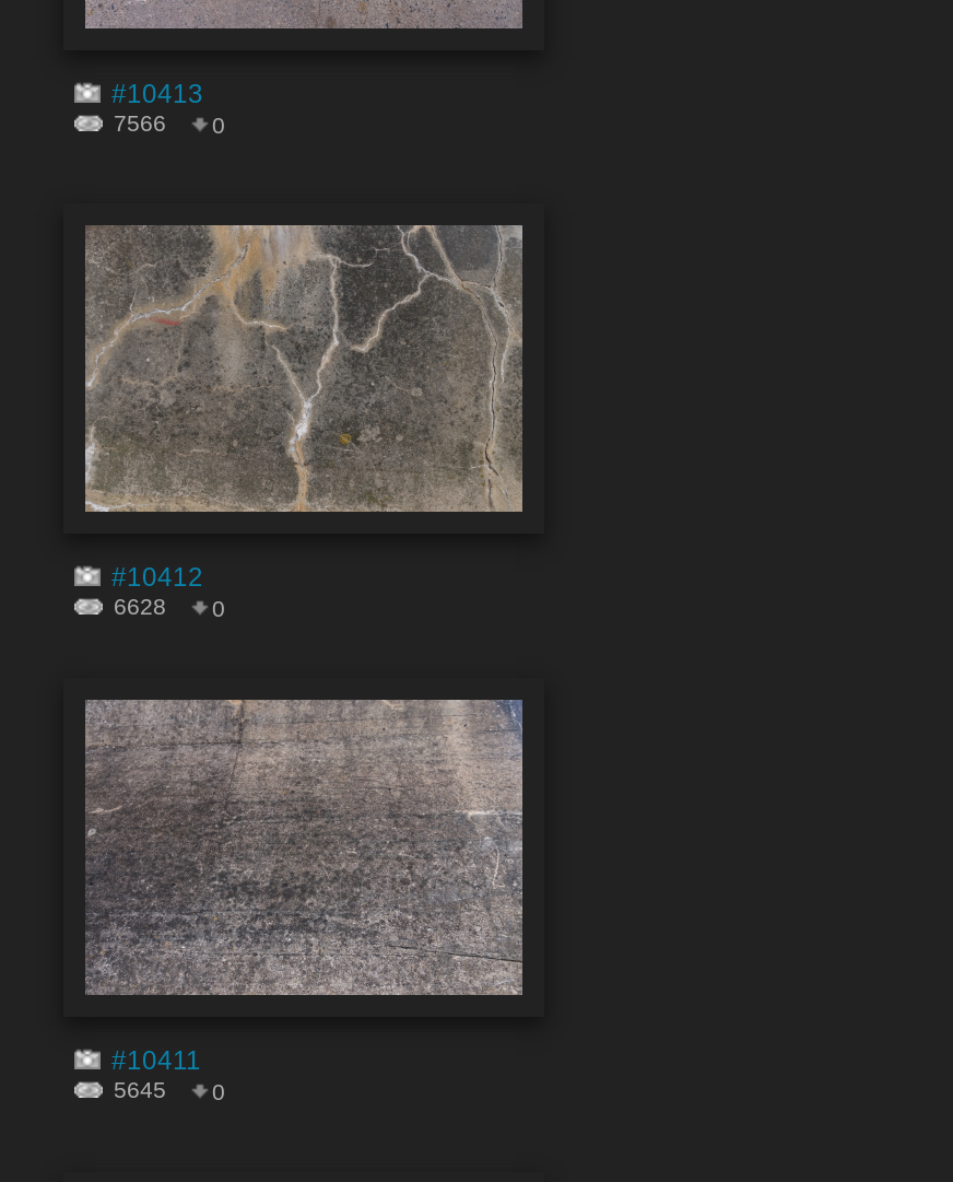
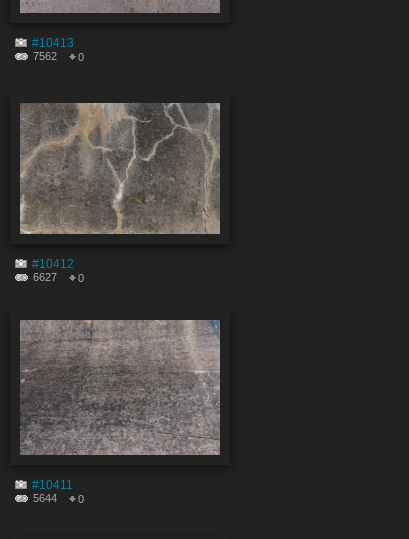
- 7566 0
+ 7562 0

- 6628 0
+ 6627 0

- 5645 0
+ 5644 0
